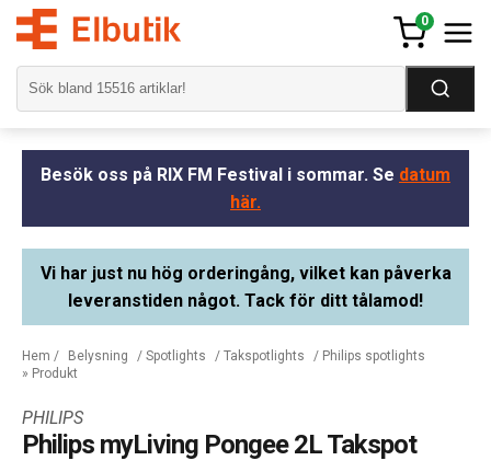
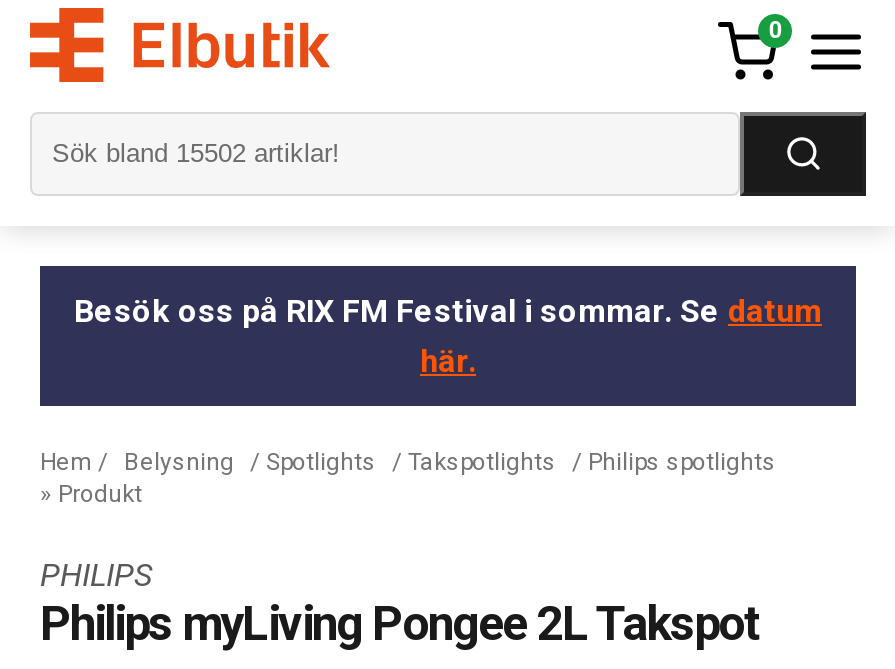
- [image]
- Vi har just nu hög orderingång, vilket kan påverka
- leveranstiden något. Tack för ditt tålamod!
